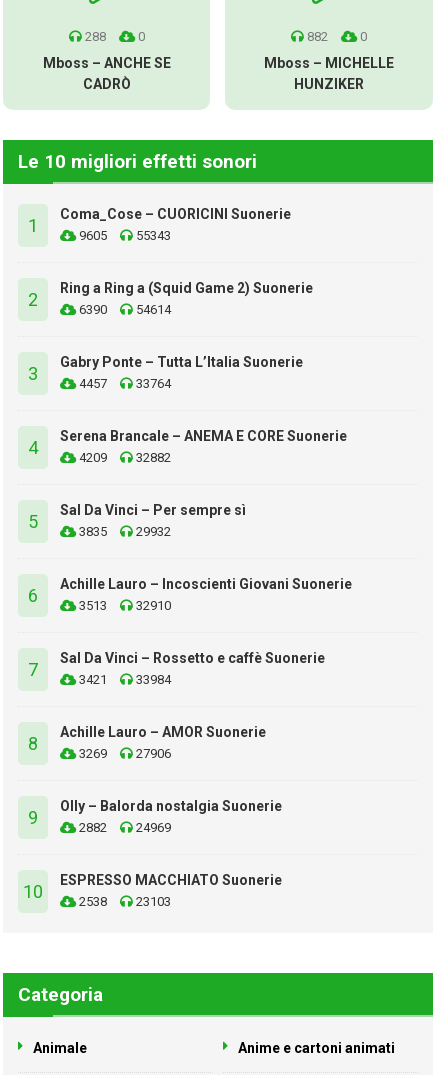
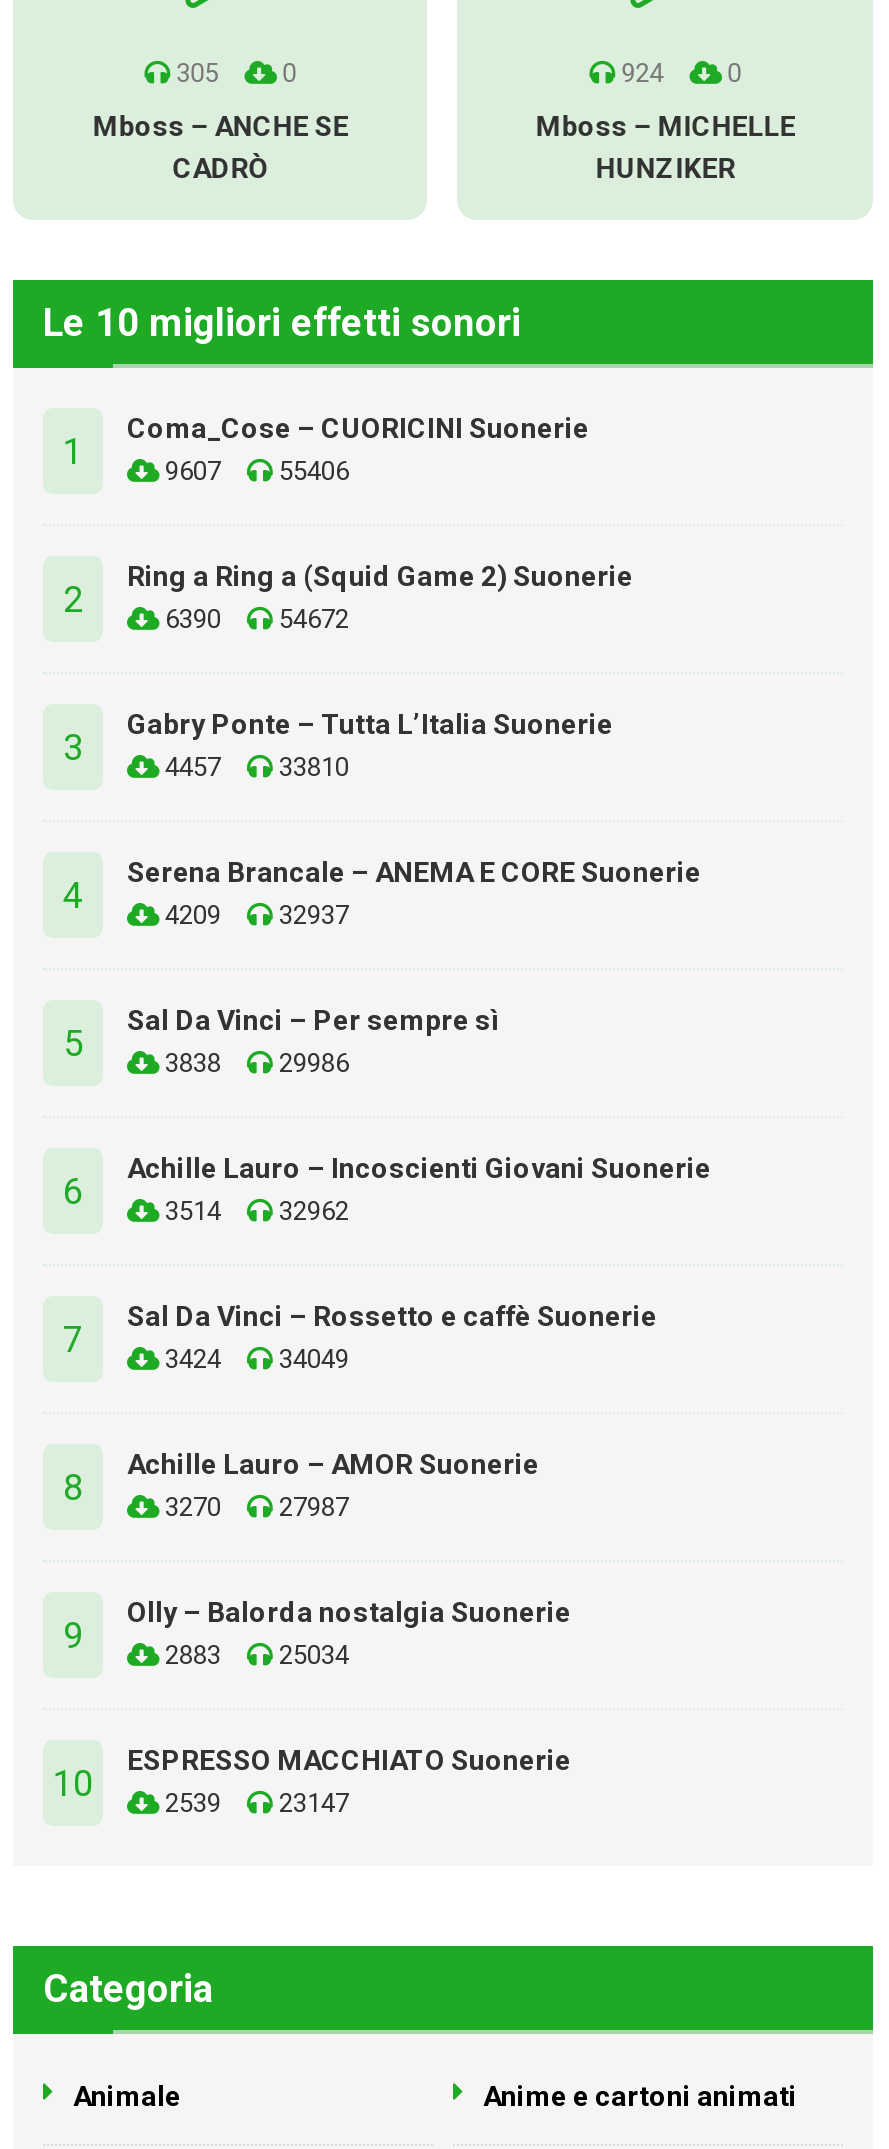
- 288 0
+ 305 0

- 882 0
+ 924 0

- 9605
+ 9607

- 55343
+ 55406

- 6390 54614
+ 6390 54672

- 4457 33764
+ 4457 33810

- 4209 32882
+ 4209 32937

- 3835
+ 3838

- 29932
+ 29986

- 3513
+ 3514

- 32910
+ 32962

- 3421
+ 3424

- 33984
+ 34049

- 3269
+ 3270

- 27906
+ 27987

- 2882
+ 2883

- 24969
+ 25034

- 2538
+ 2539

- 23103
+ 23147
